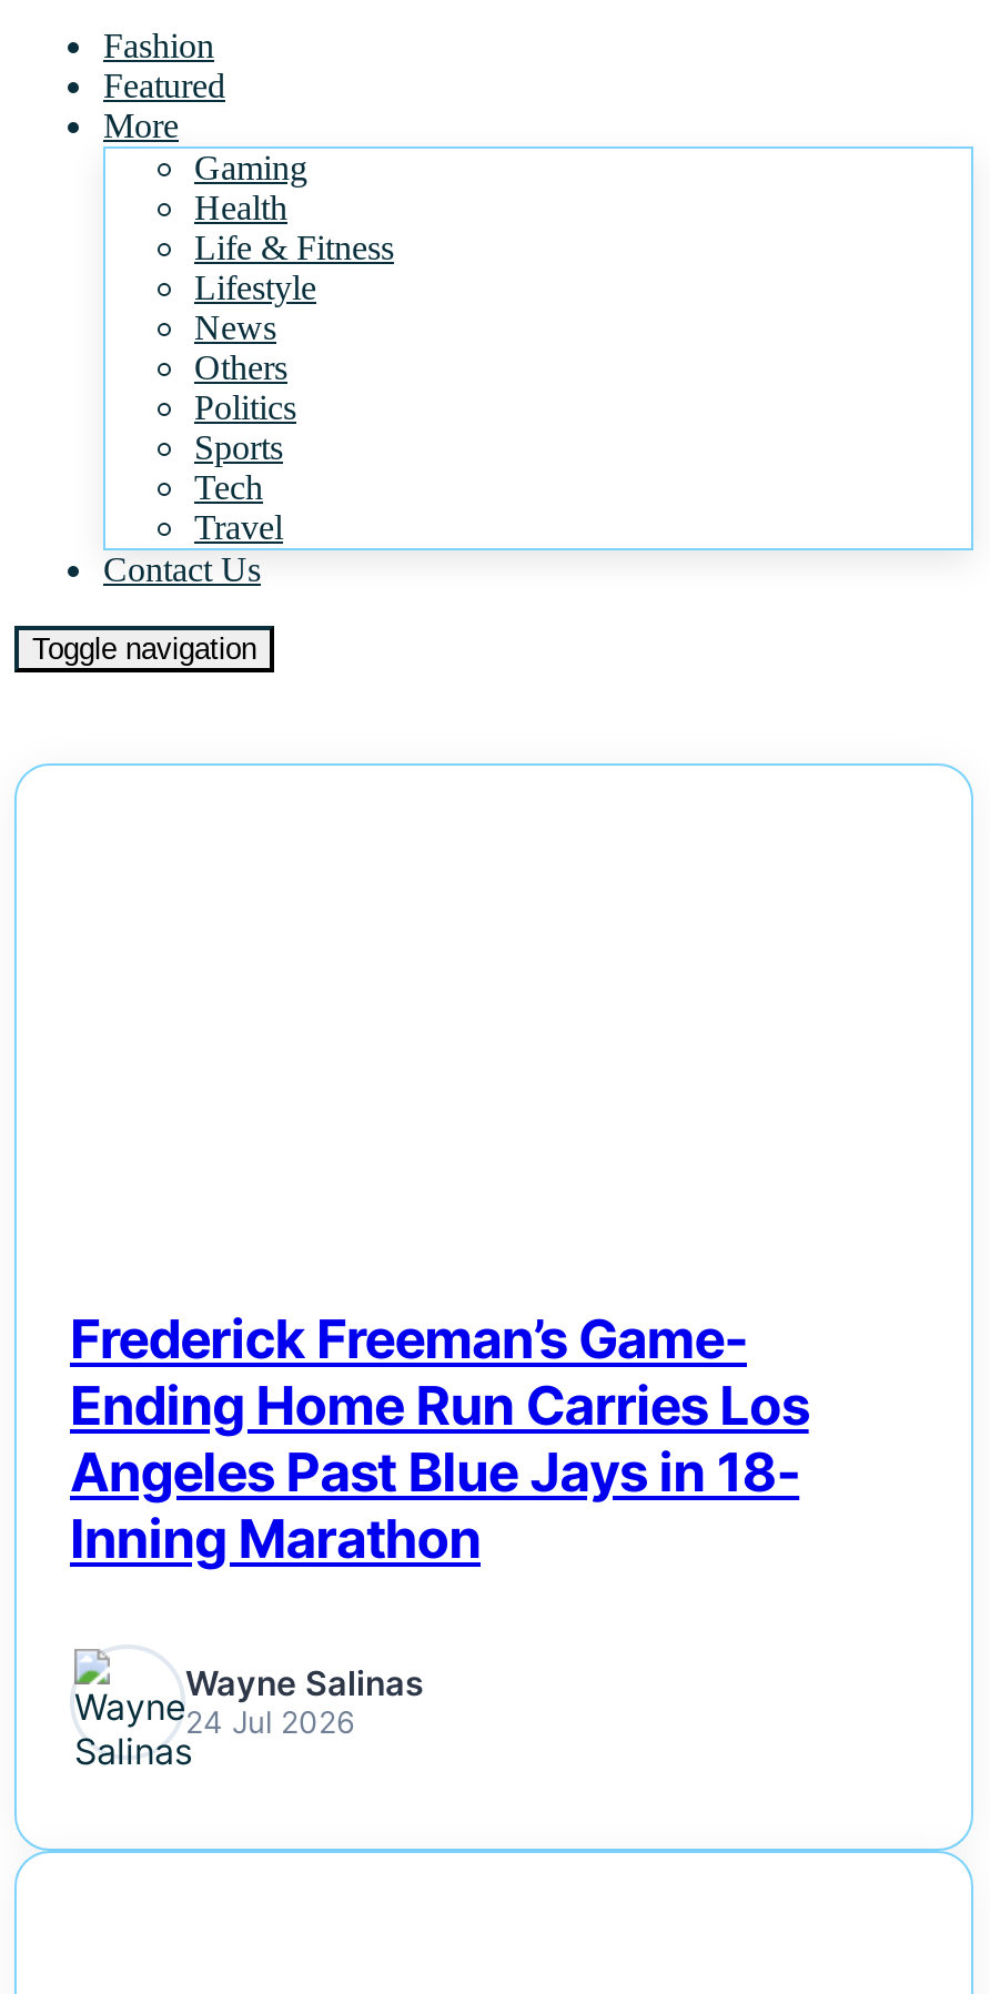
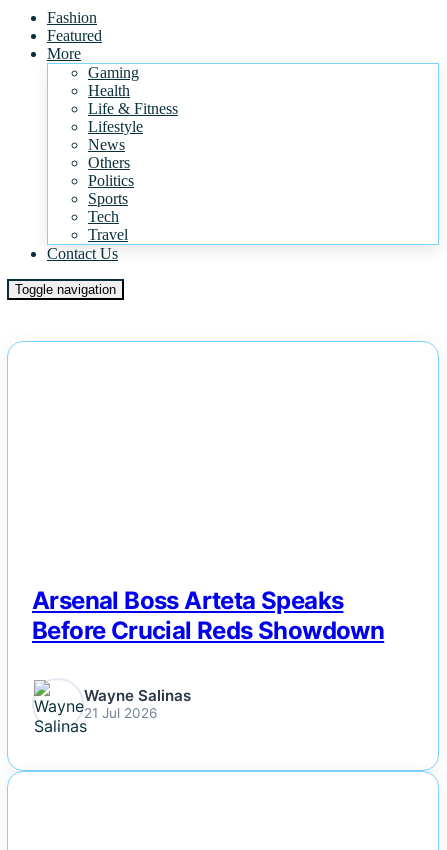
- Frederick Freeman’s Game-
- Ending Home Run Carries Los
- Angeles Past Blue Jays in 18-
- Inning Marathon
+ Arsenal Boss Arteta Speaks
+ Before Crucial Reds Showdown

- 24 Jul 2026
+ 21 Jul 2026
